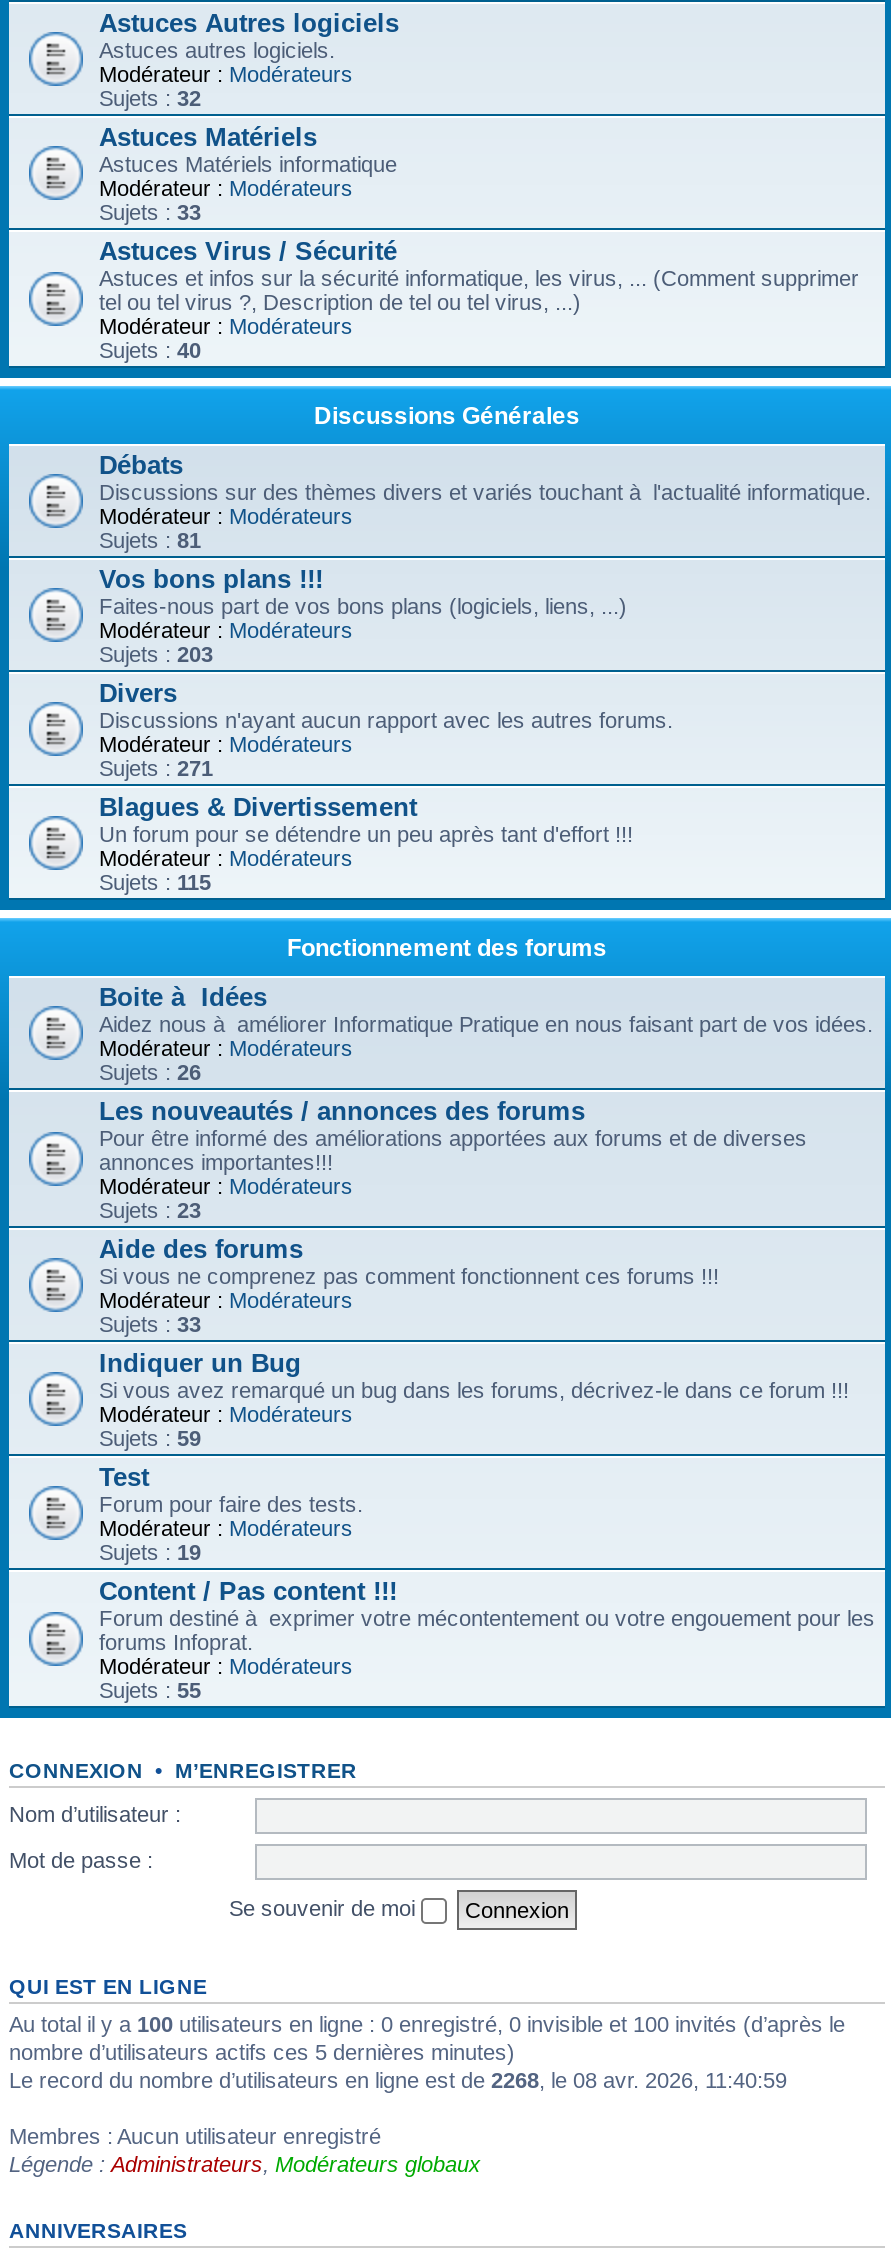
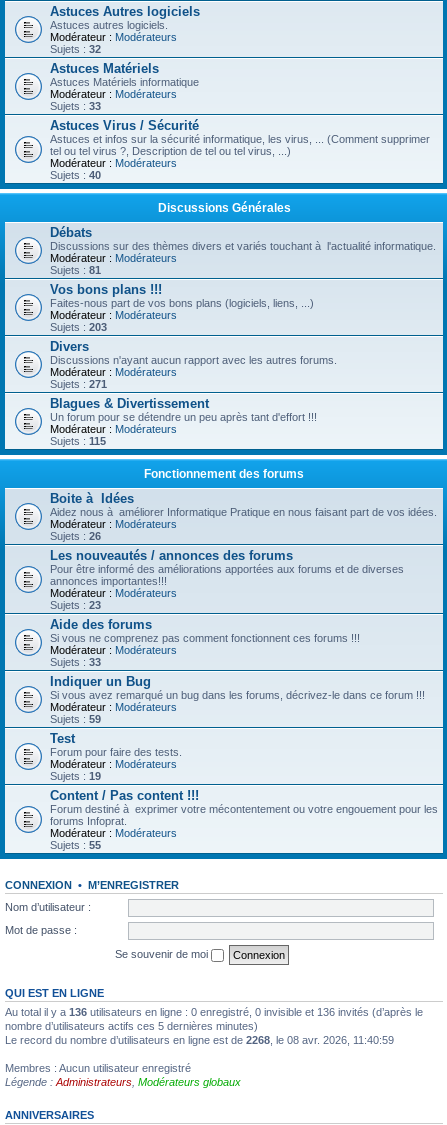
- Au total il y a 100 utilisateurs en ligne : 0 enregistré, 0 invisible et 100 invités (d’après le
+ Au total il y a 136 utilisateurs en ligne : 0 enregistré, 0 invisible et 136 invités (d’après le
